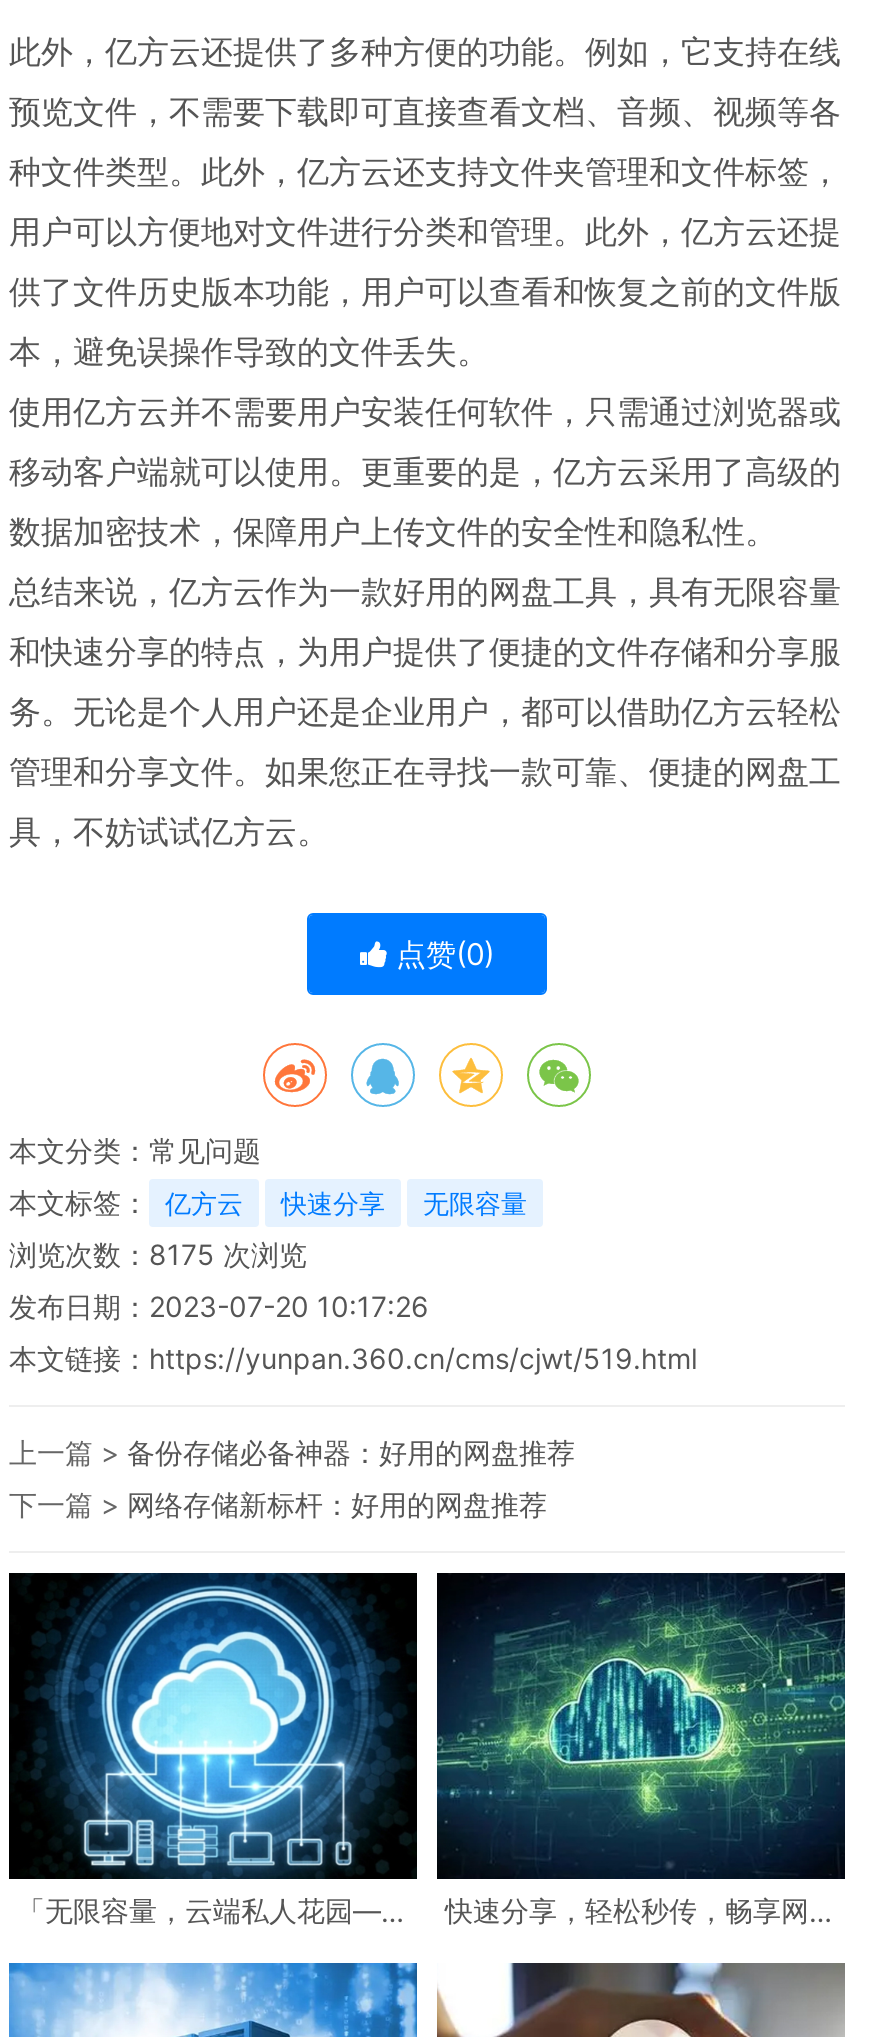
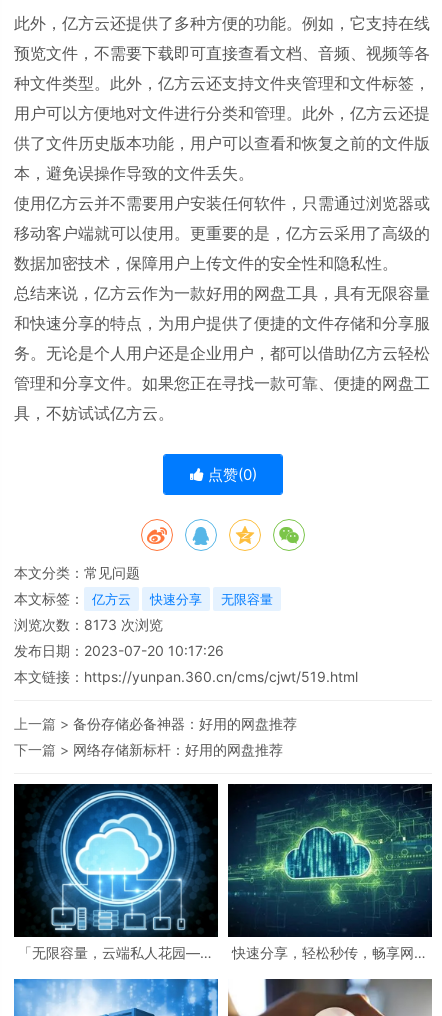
- 浏览次数：8175次浏览
+ 浏览次数：8173次浏览
